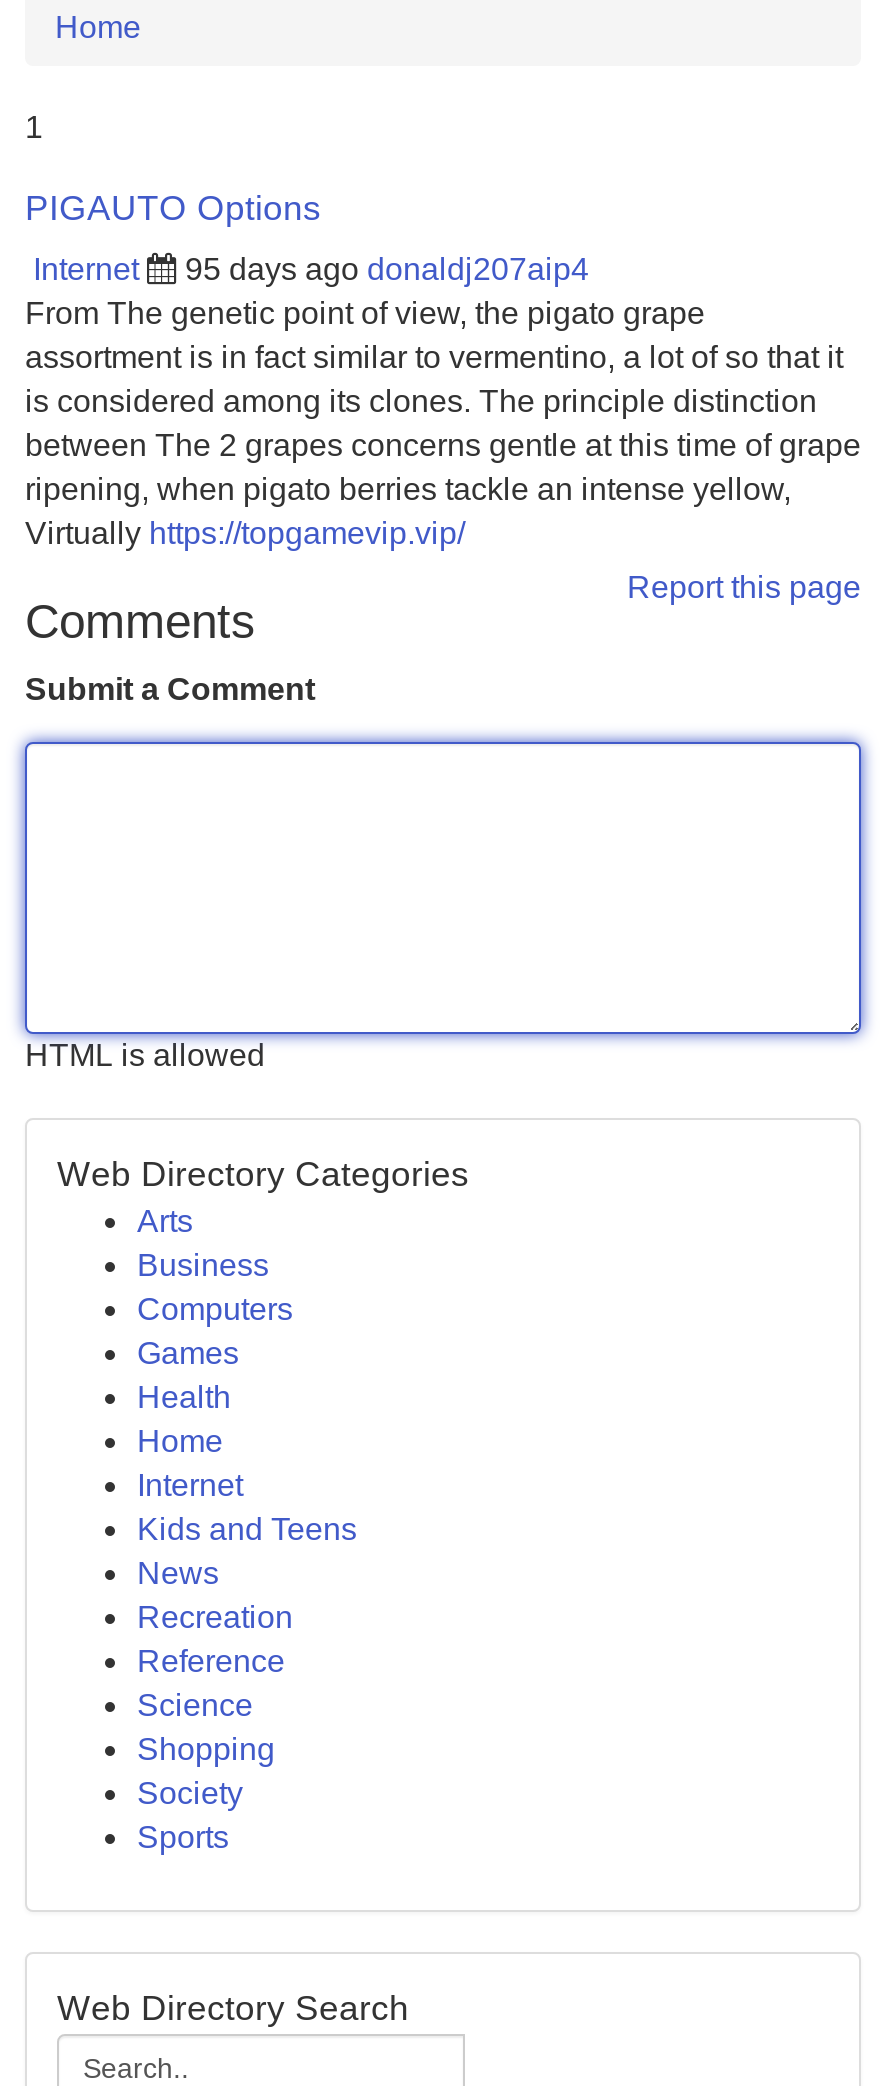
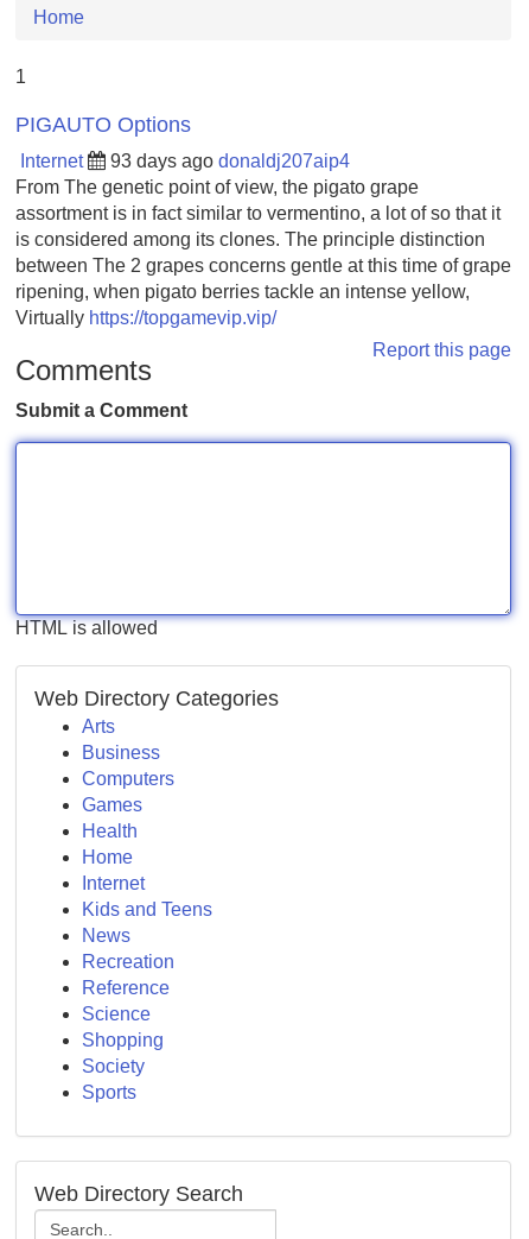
- 95 days ago donaldj207aip4
+ 93 days ago donaldj207aip4
